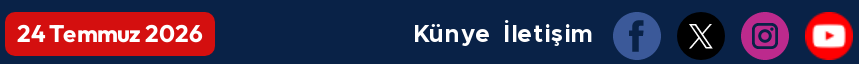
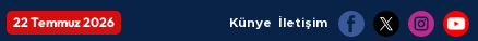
- 24 Temmuz 2026
+ 22 Temmuz 2026
